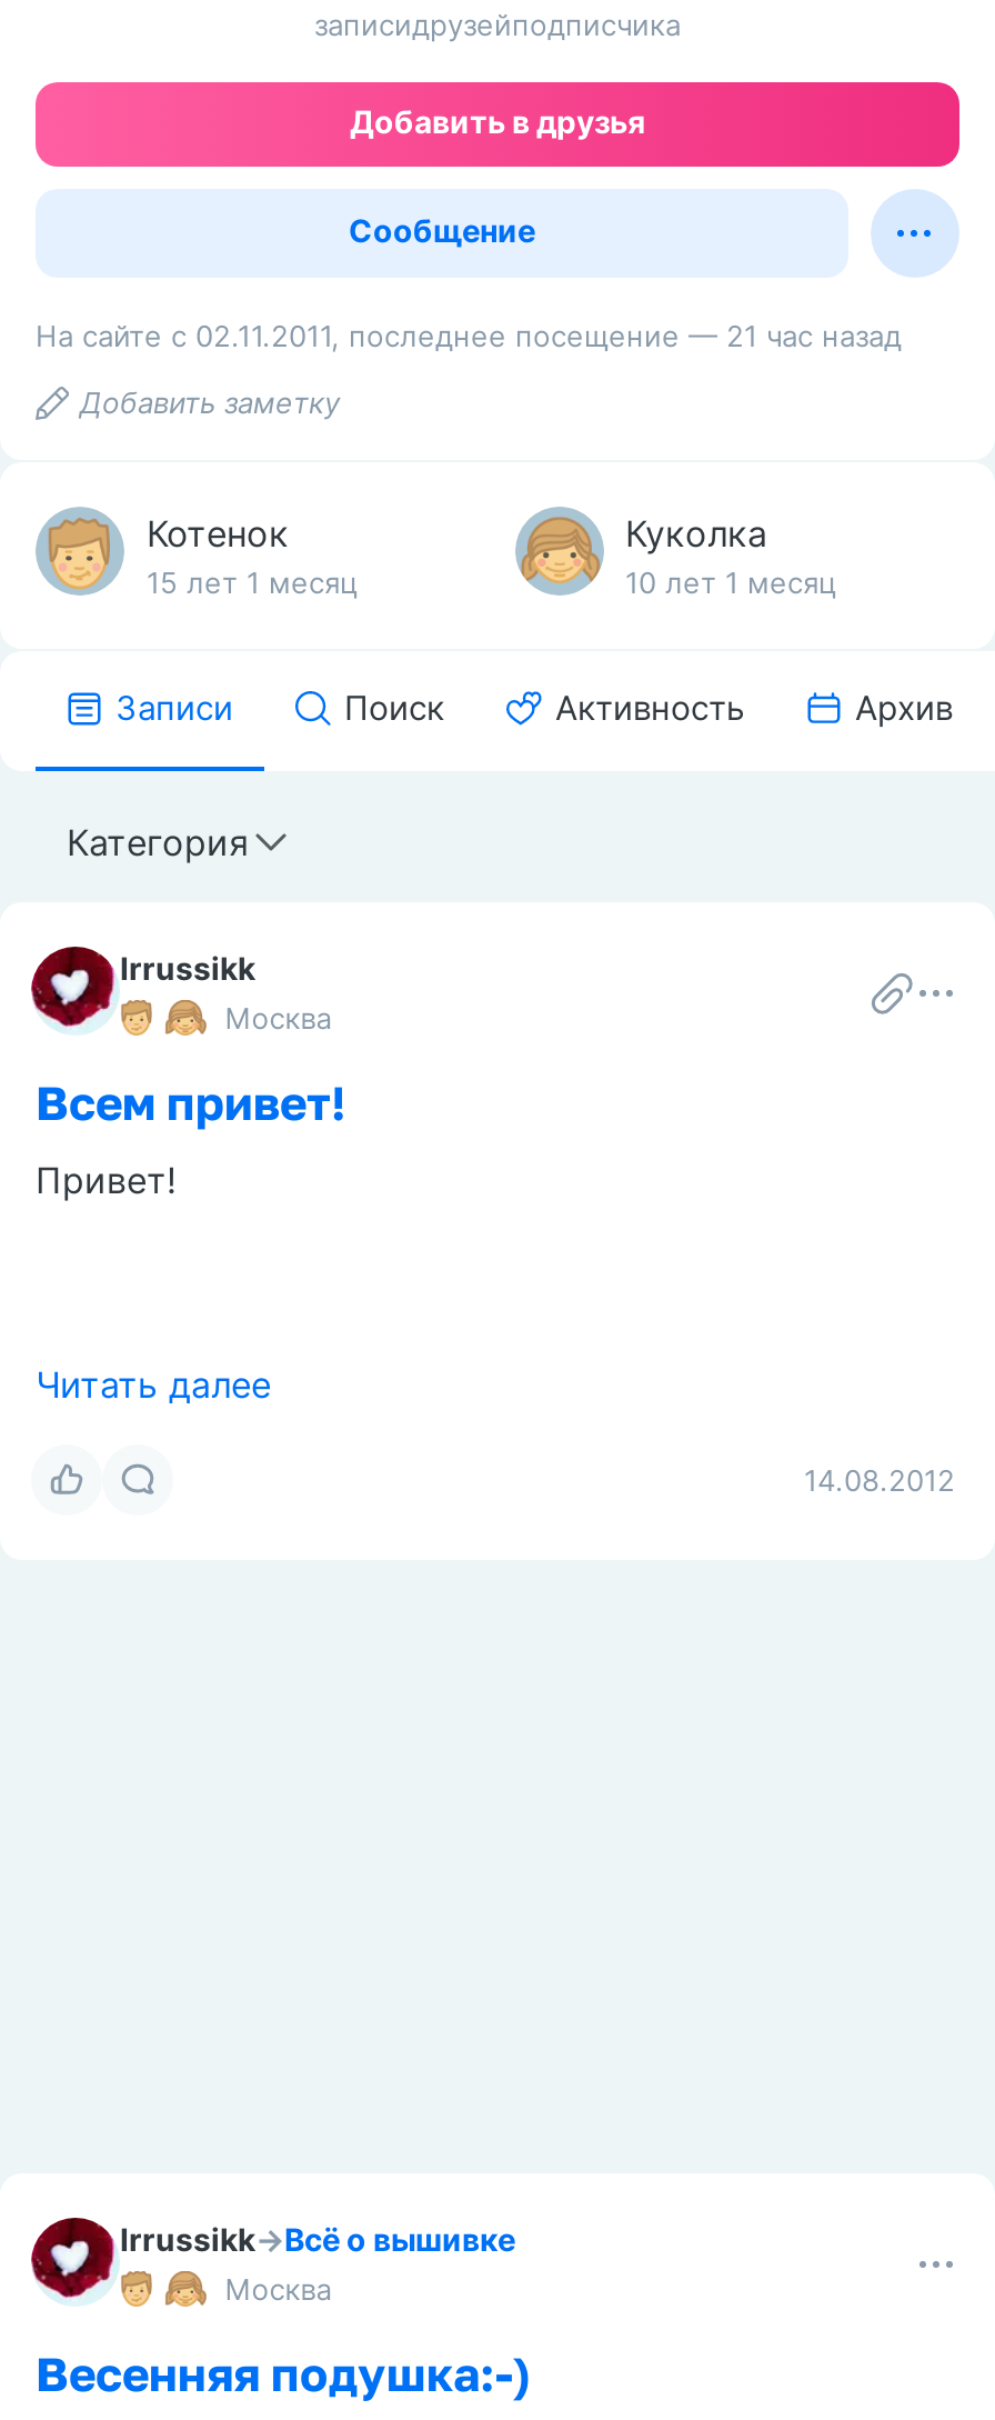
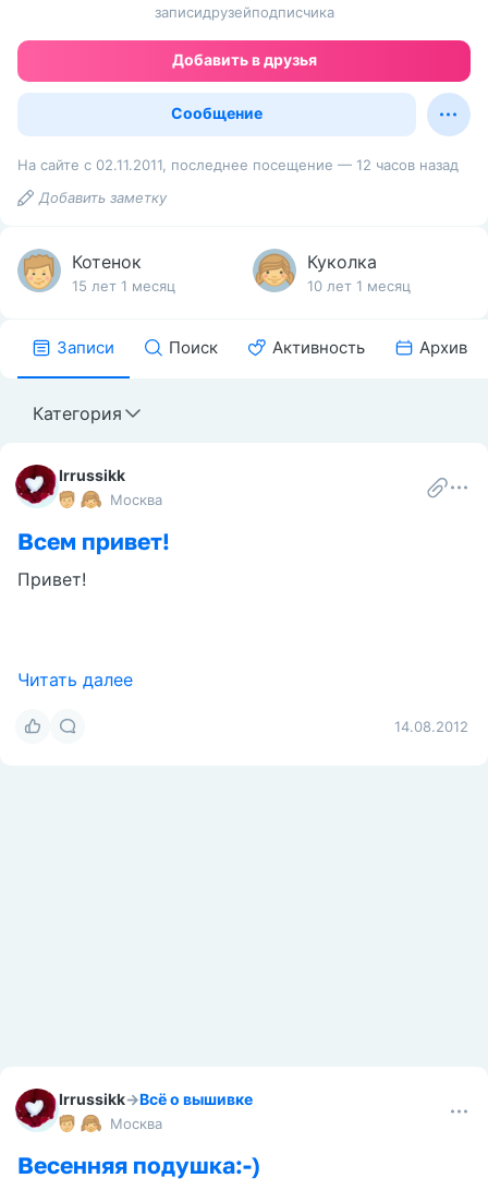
- На сайте с 02.11.2011, последнее посещение — 21 час назад
+ На сайте с 02.11.2011, последнее посещение — 12 часов назад
